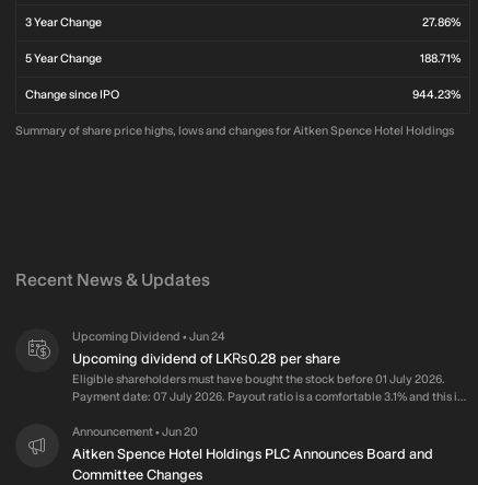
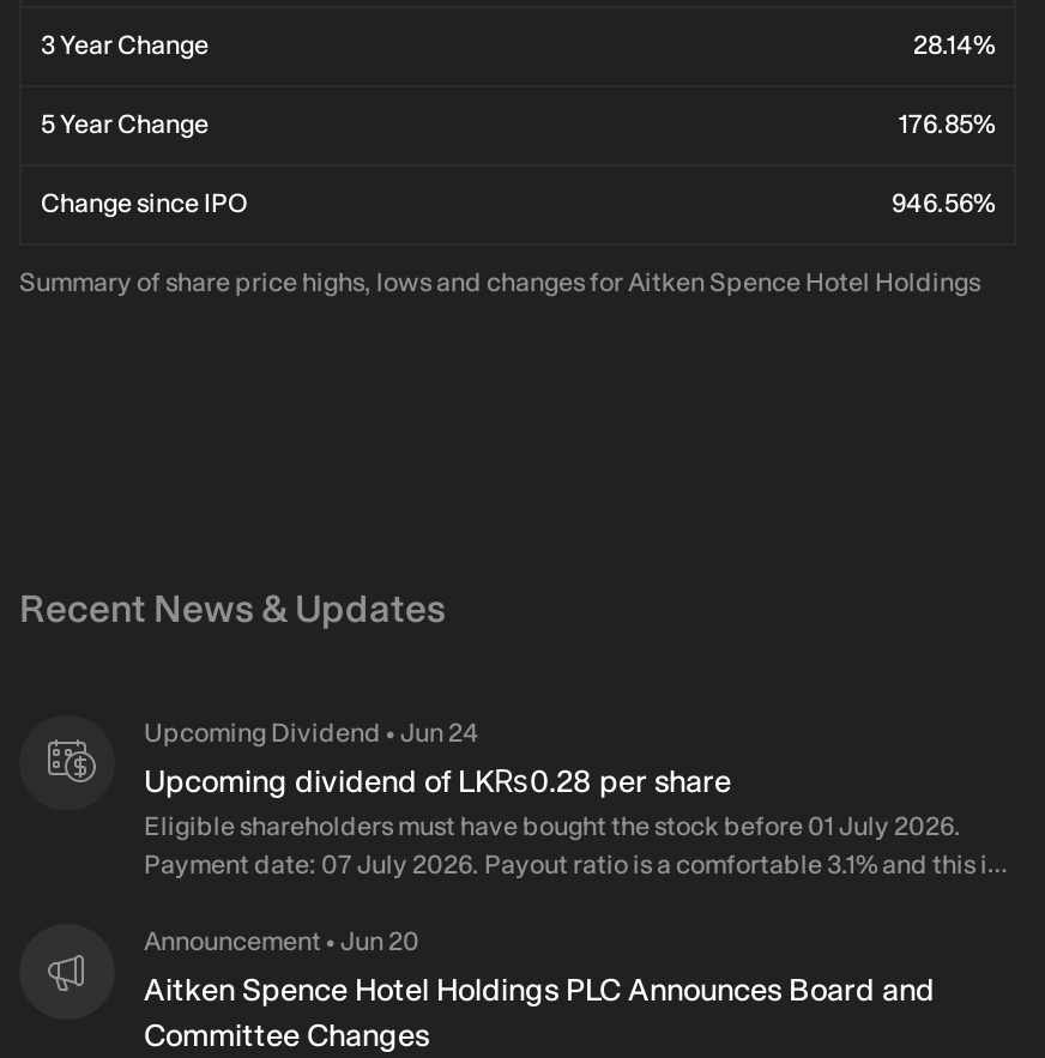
- 27.86%
+ 28.14%

- 188.71%
+ 176.85%

- 944.23%
+ 946.56%
